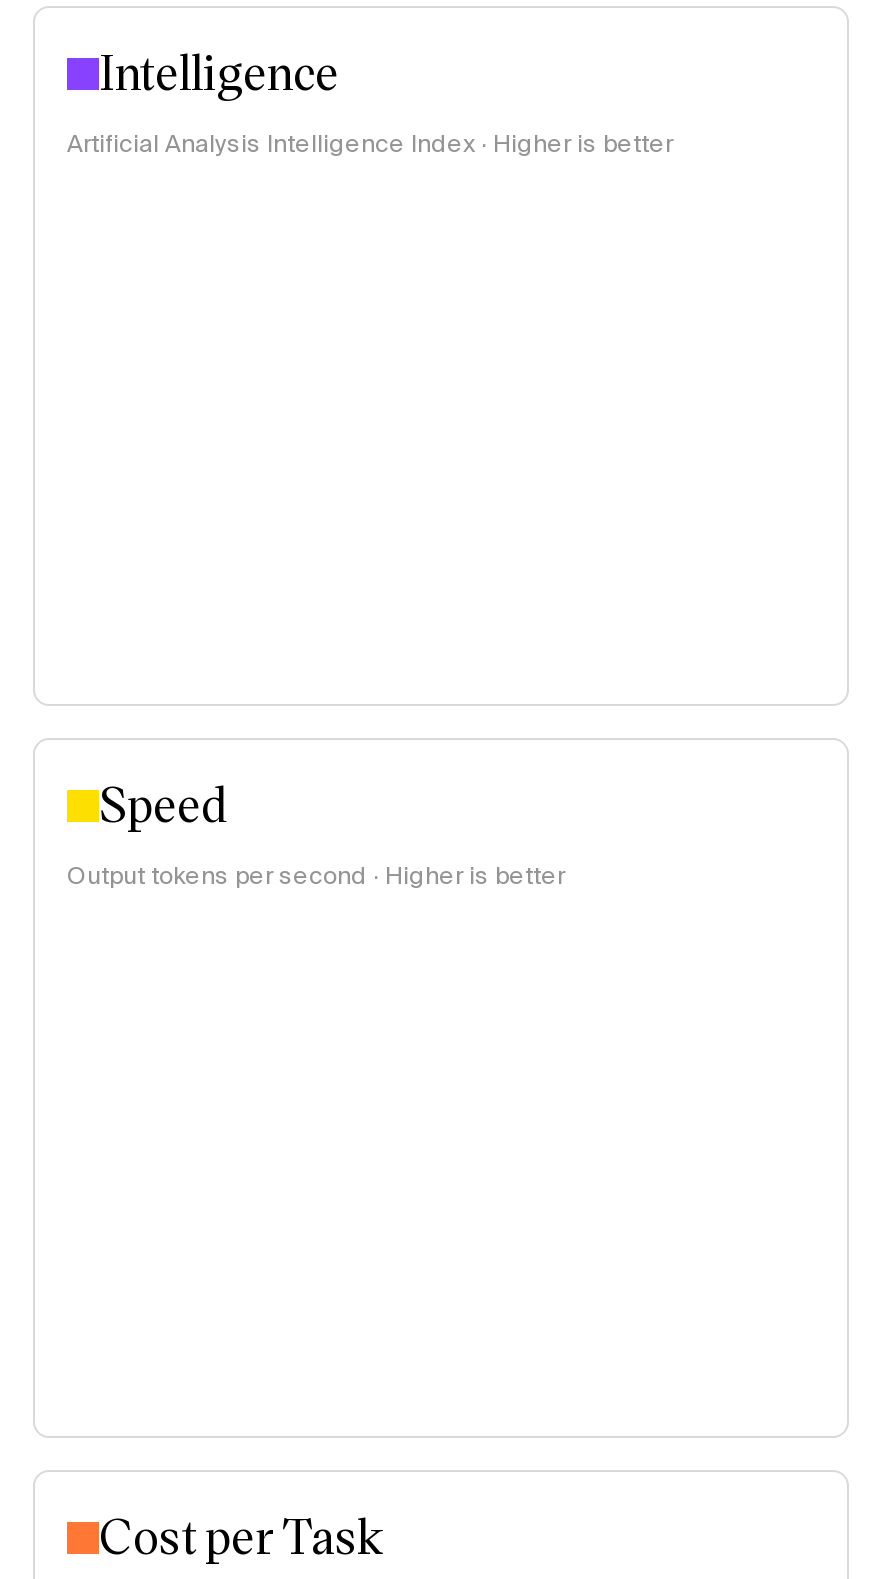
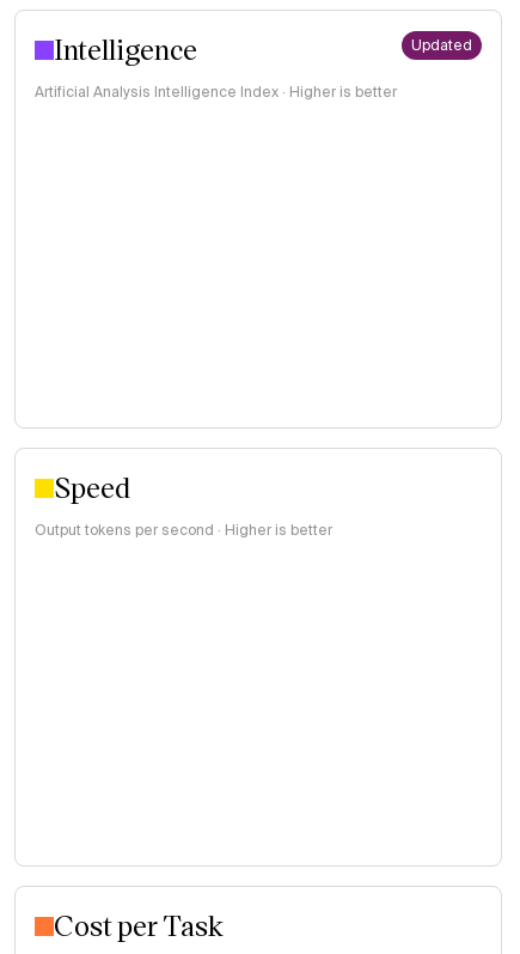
+ Updated
